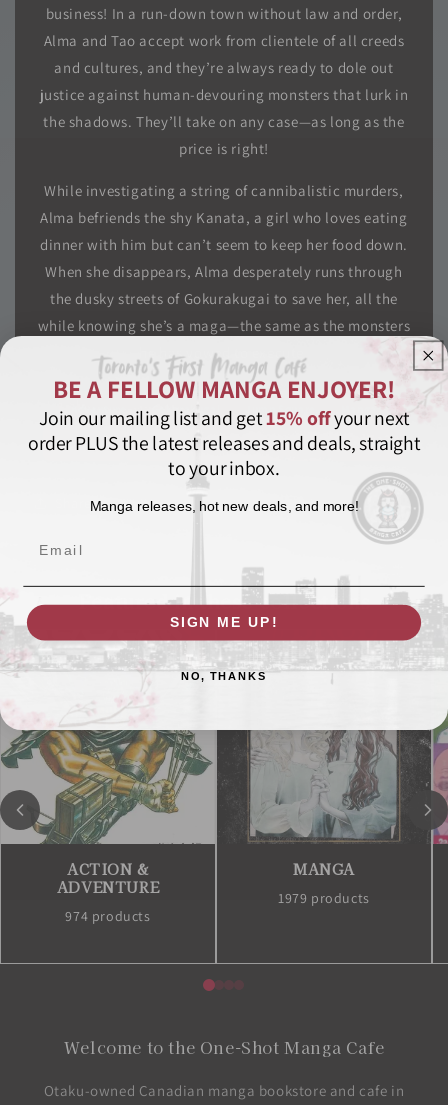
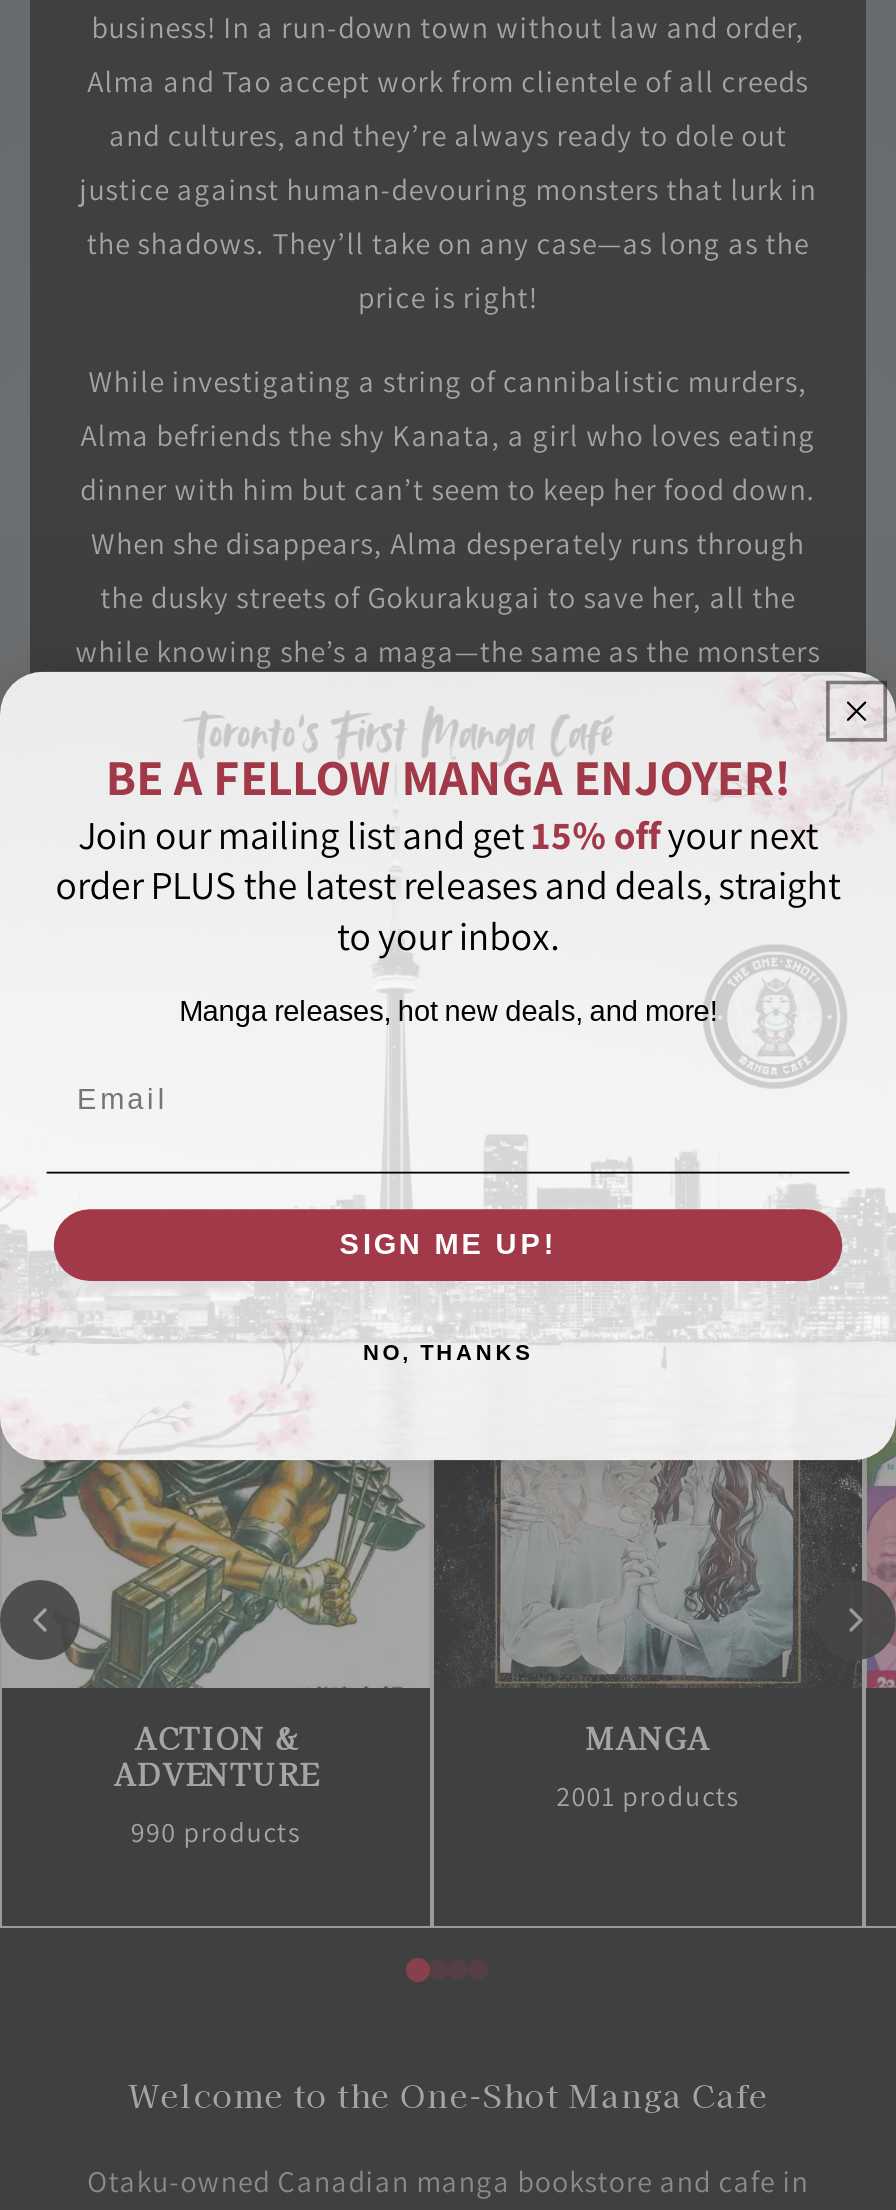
- 1979 products
+ 2001 products

- 974 products
+ 990 products
